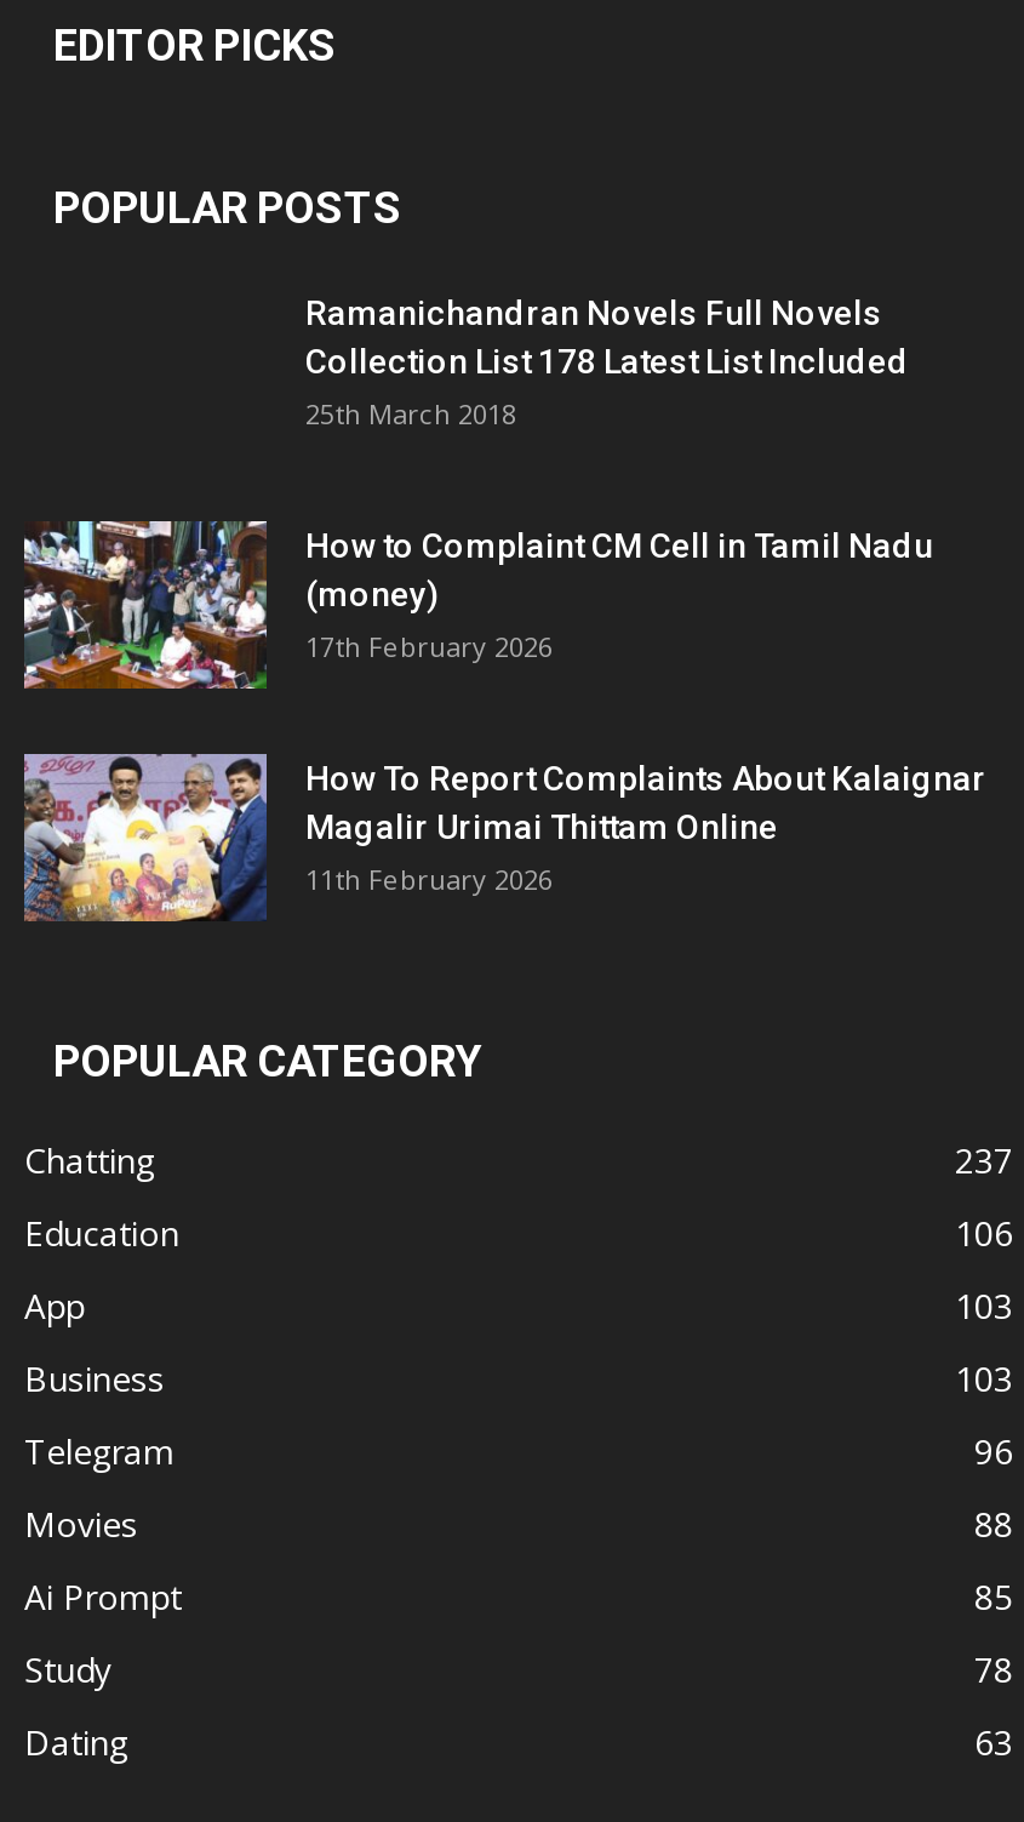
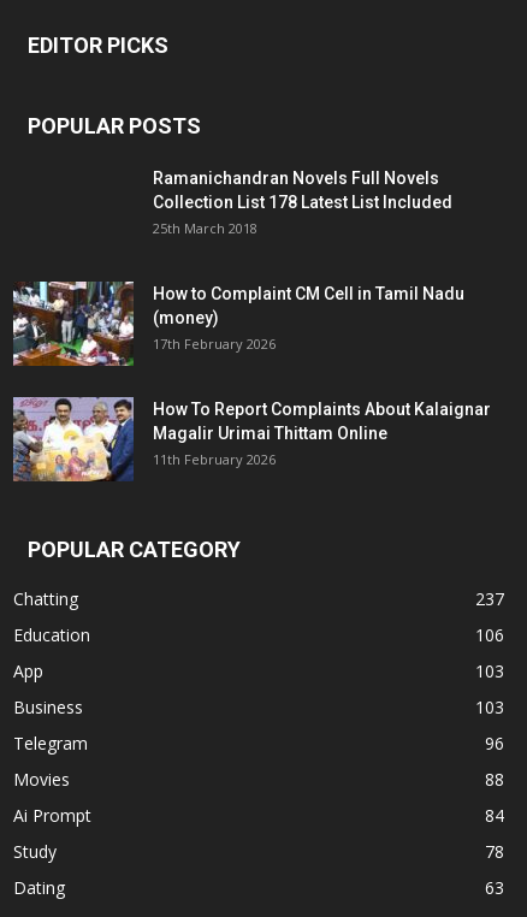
- 85
+ 84
